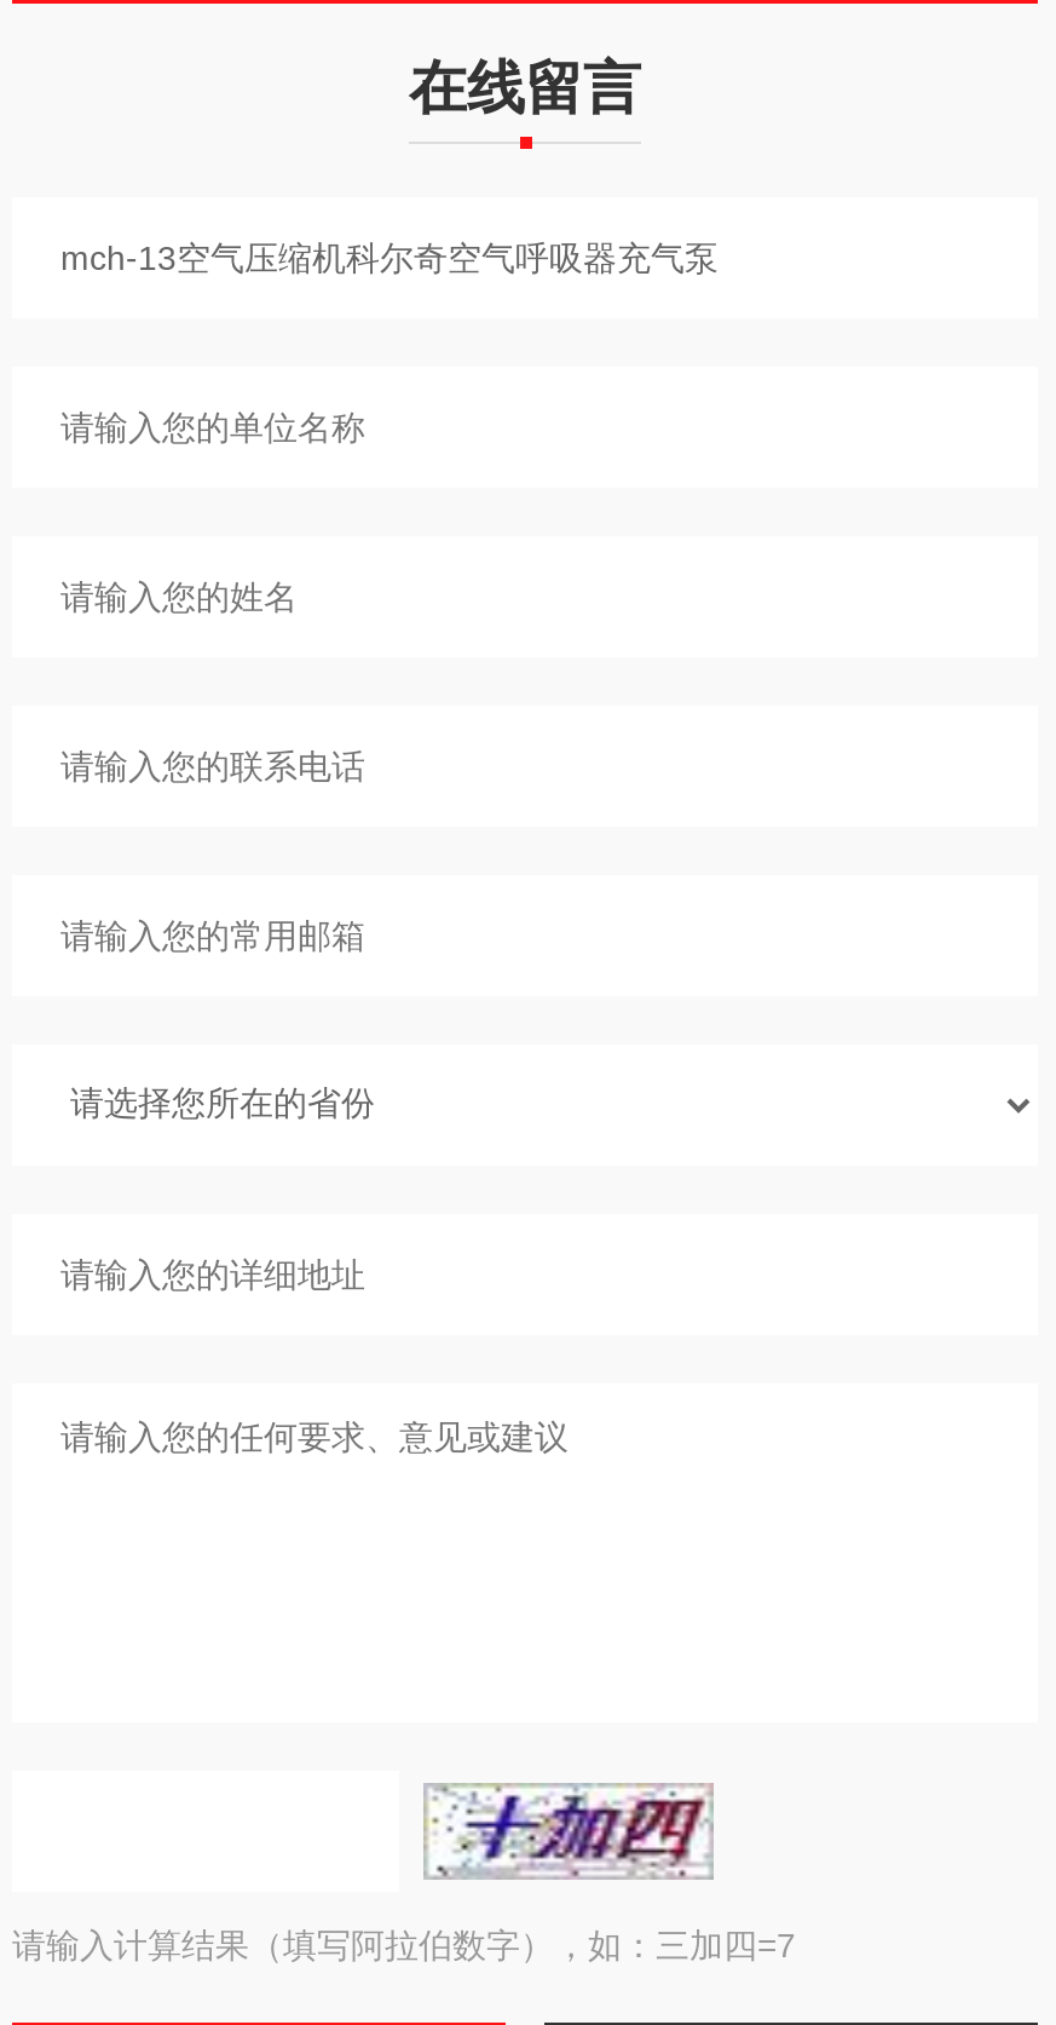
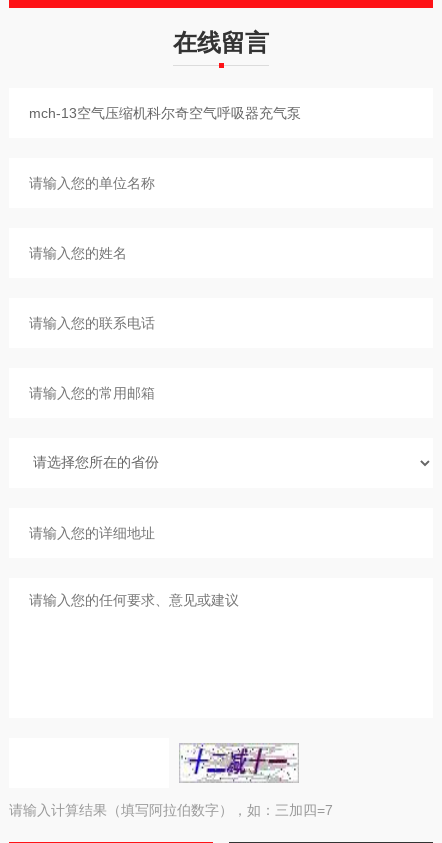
- [image]
+ [image]
